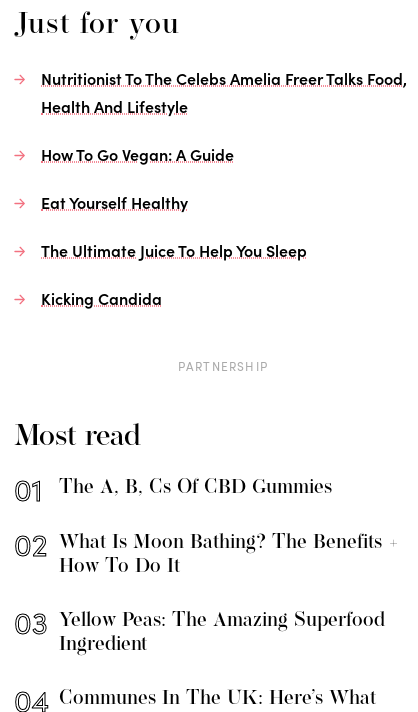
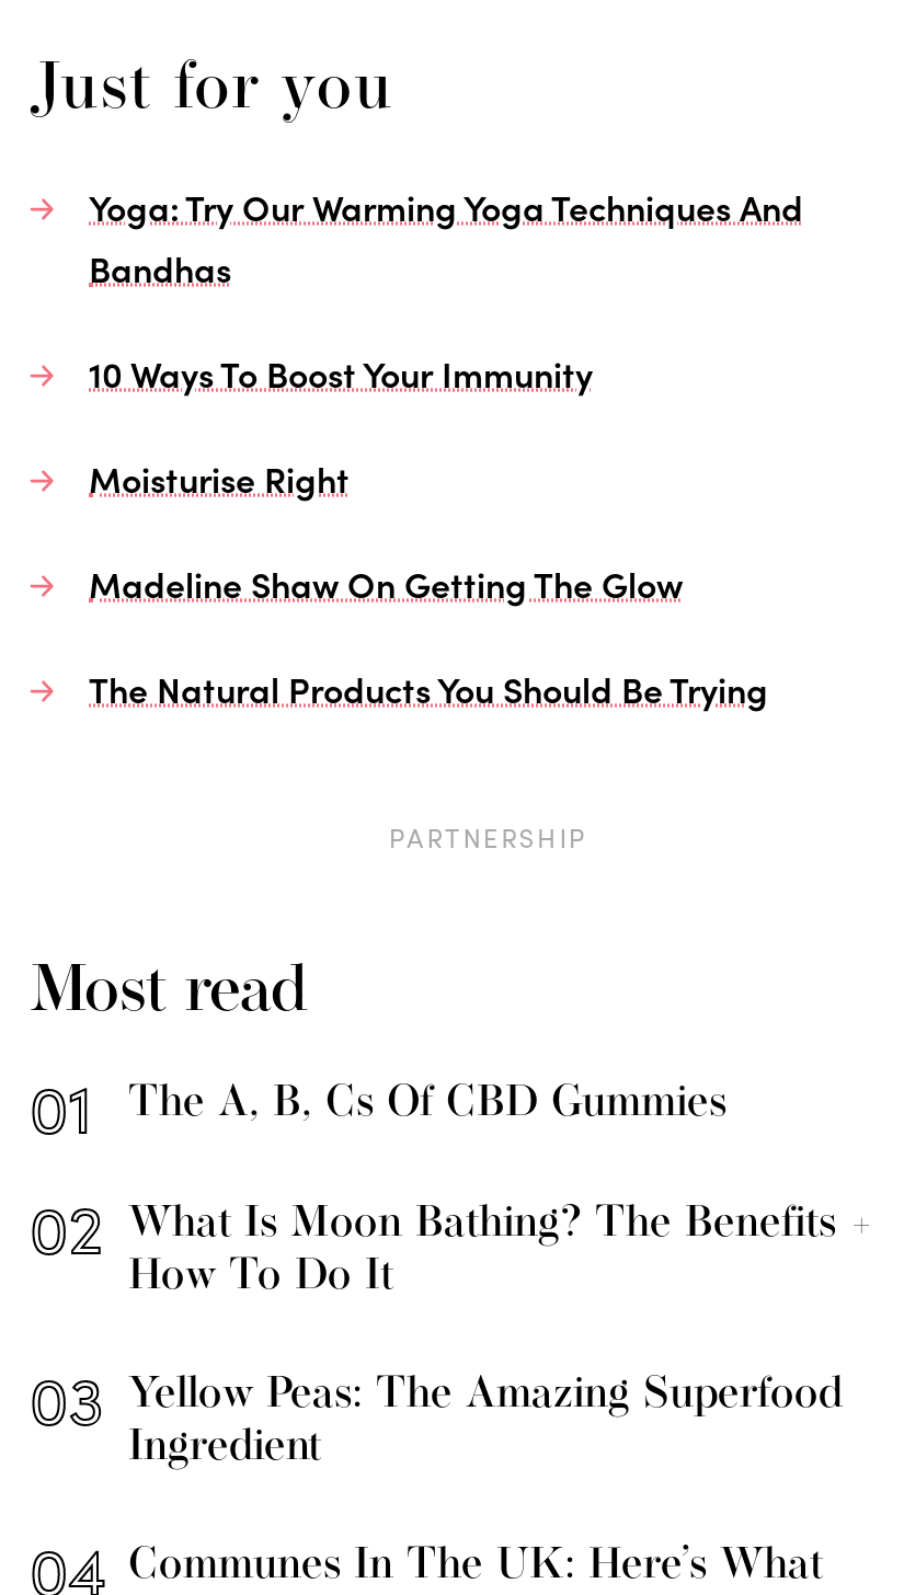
- Nutritionist To The Celebs Amelia Freer Talks Food,
- Health And Lifestyle
+ Yoga: Try Our Warming Yoga Techniques And
+ Bandhas

- How To Go Vegan: A Guide
+ 10 Ways To Boost Your Immunity

- Eat Yourself Healthy
+ Moisturise Right

- The Ultimate Juice To Help You Sleep
+ Madeline Shaw On Getting The Glow

- Kicking Candida
+ The Natural Products You Should Be Trying
